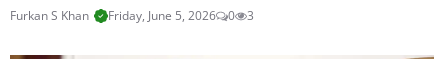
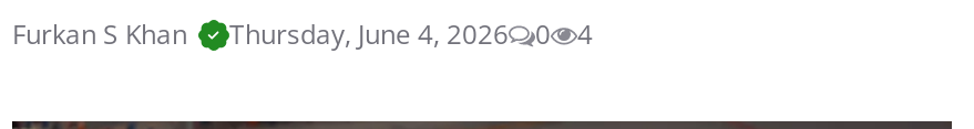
- Friday, June 5, 2026
+ Thursday, June 4, 2026

- 3
+ 4
